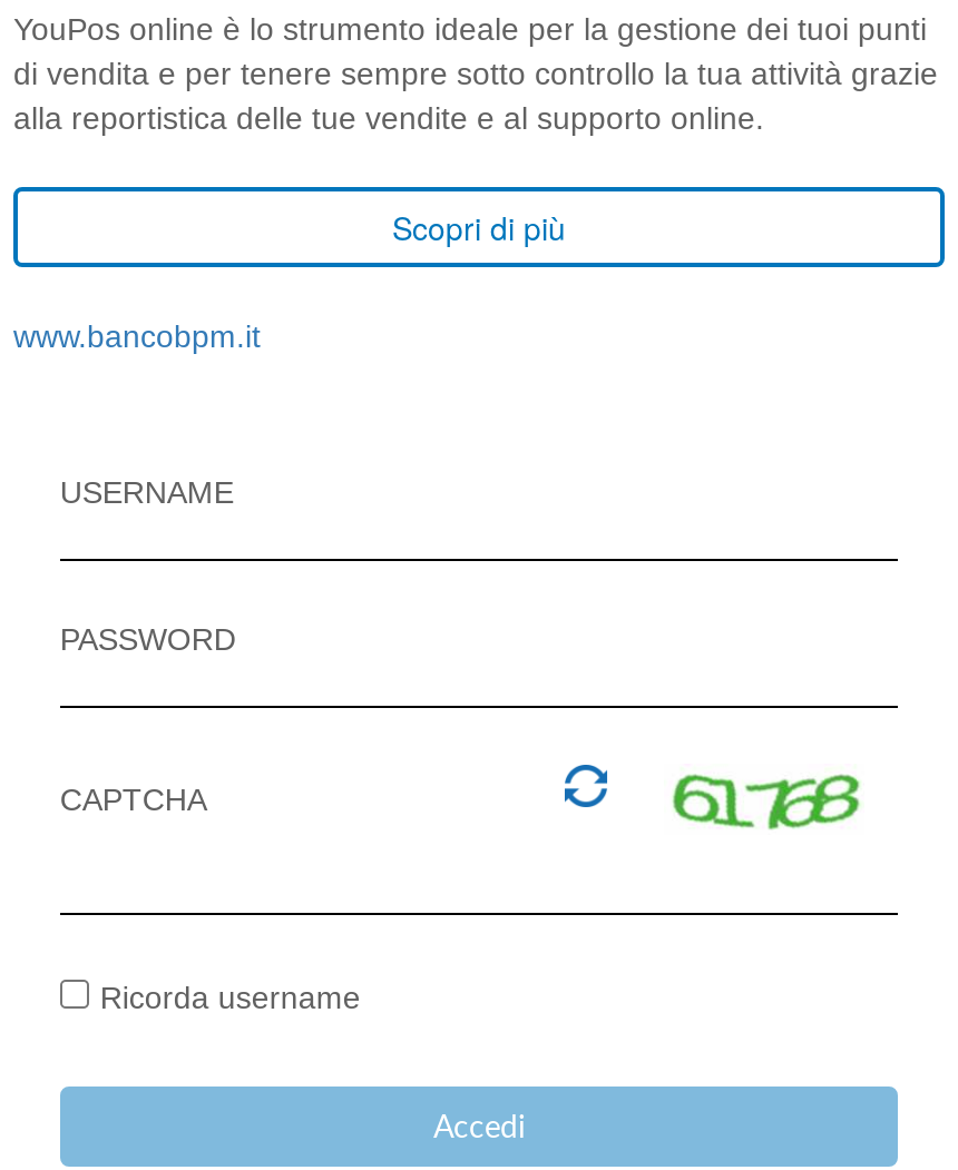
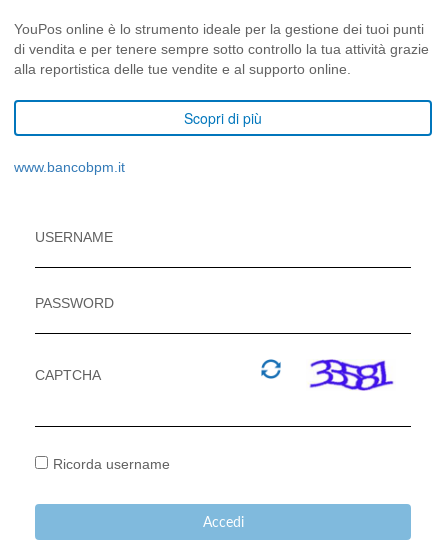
- [image]
+ [image]
